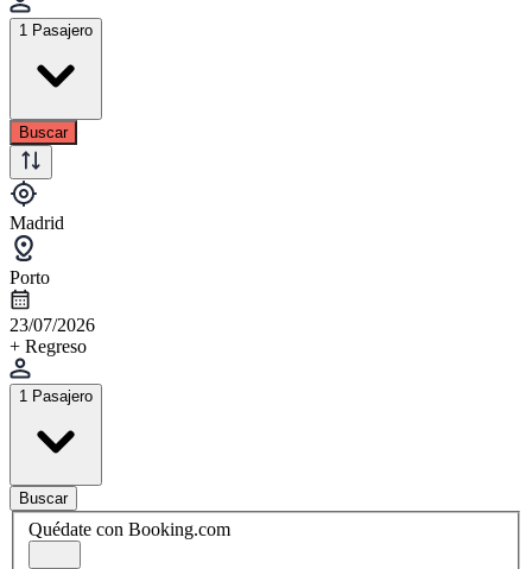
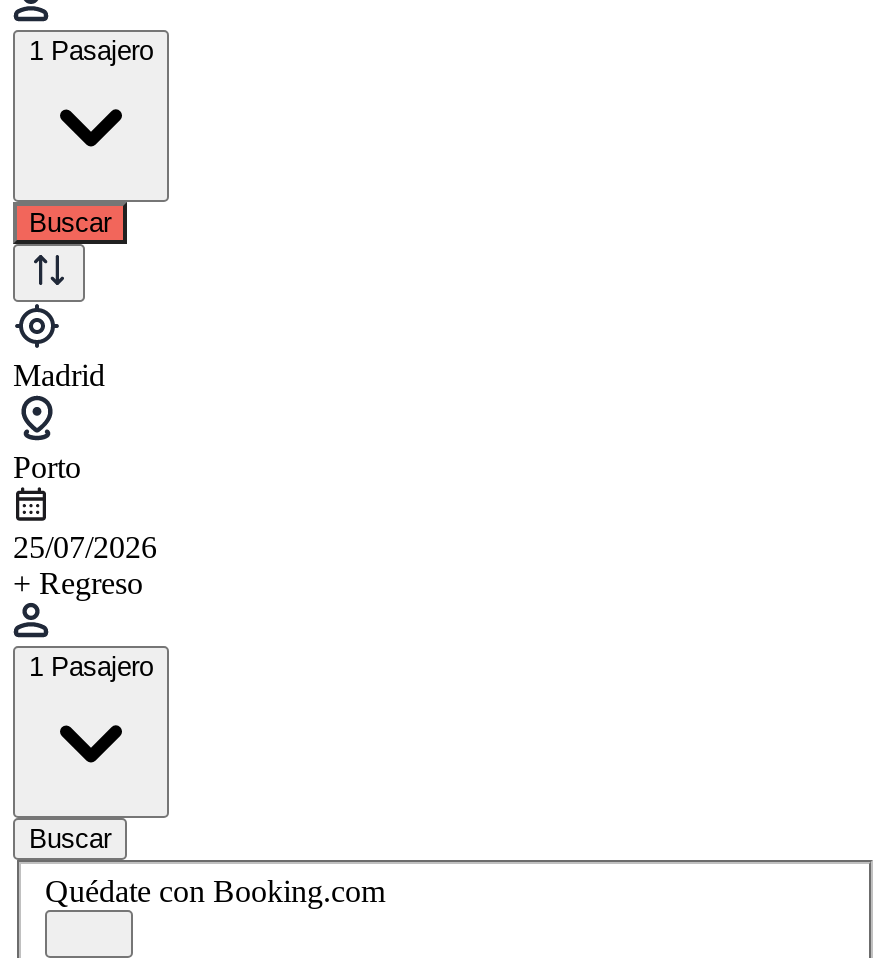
- 23/07/2026
+ 25/07/2026
